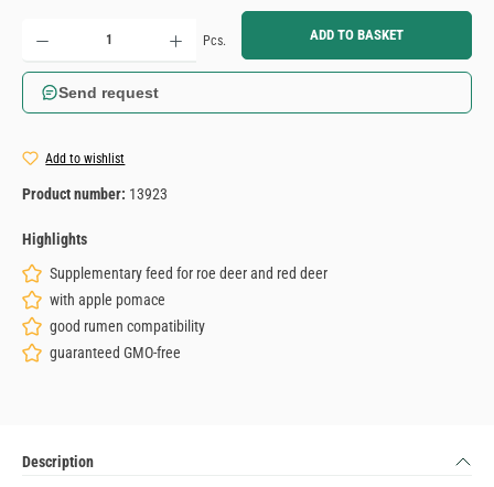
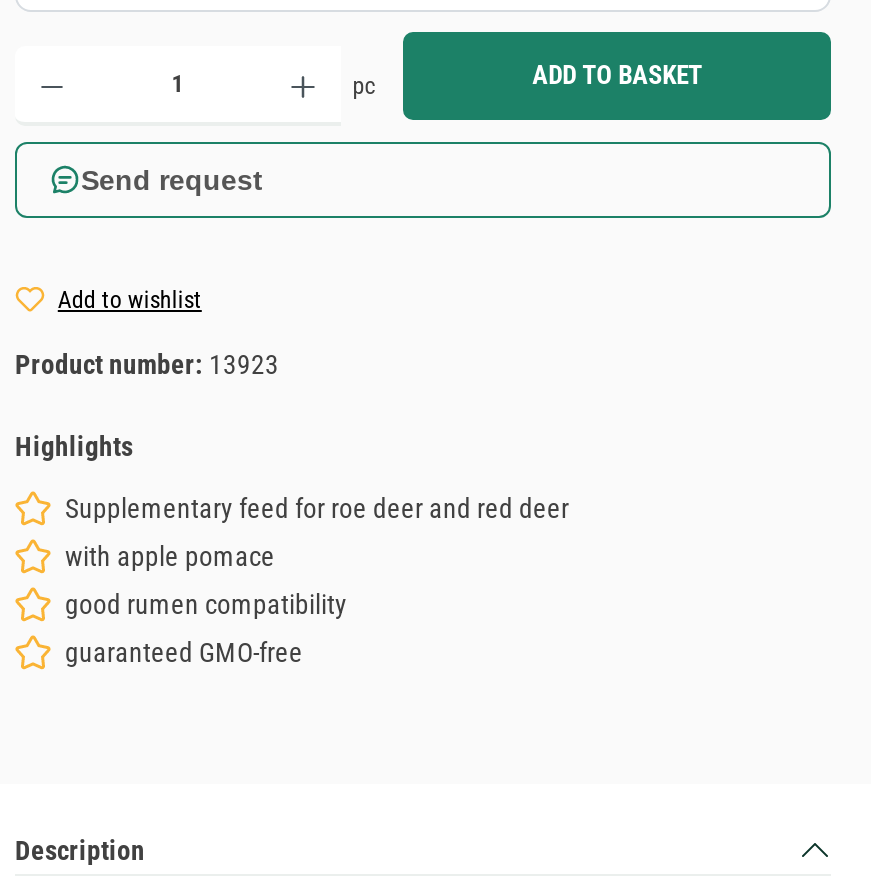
- Pcs.
+ pc
